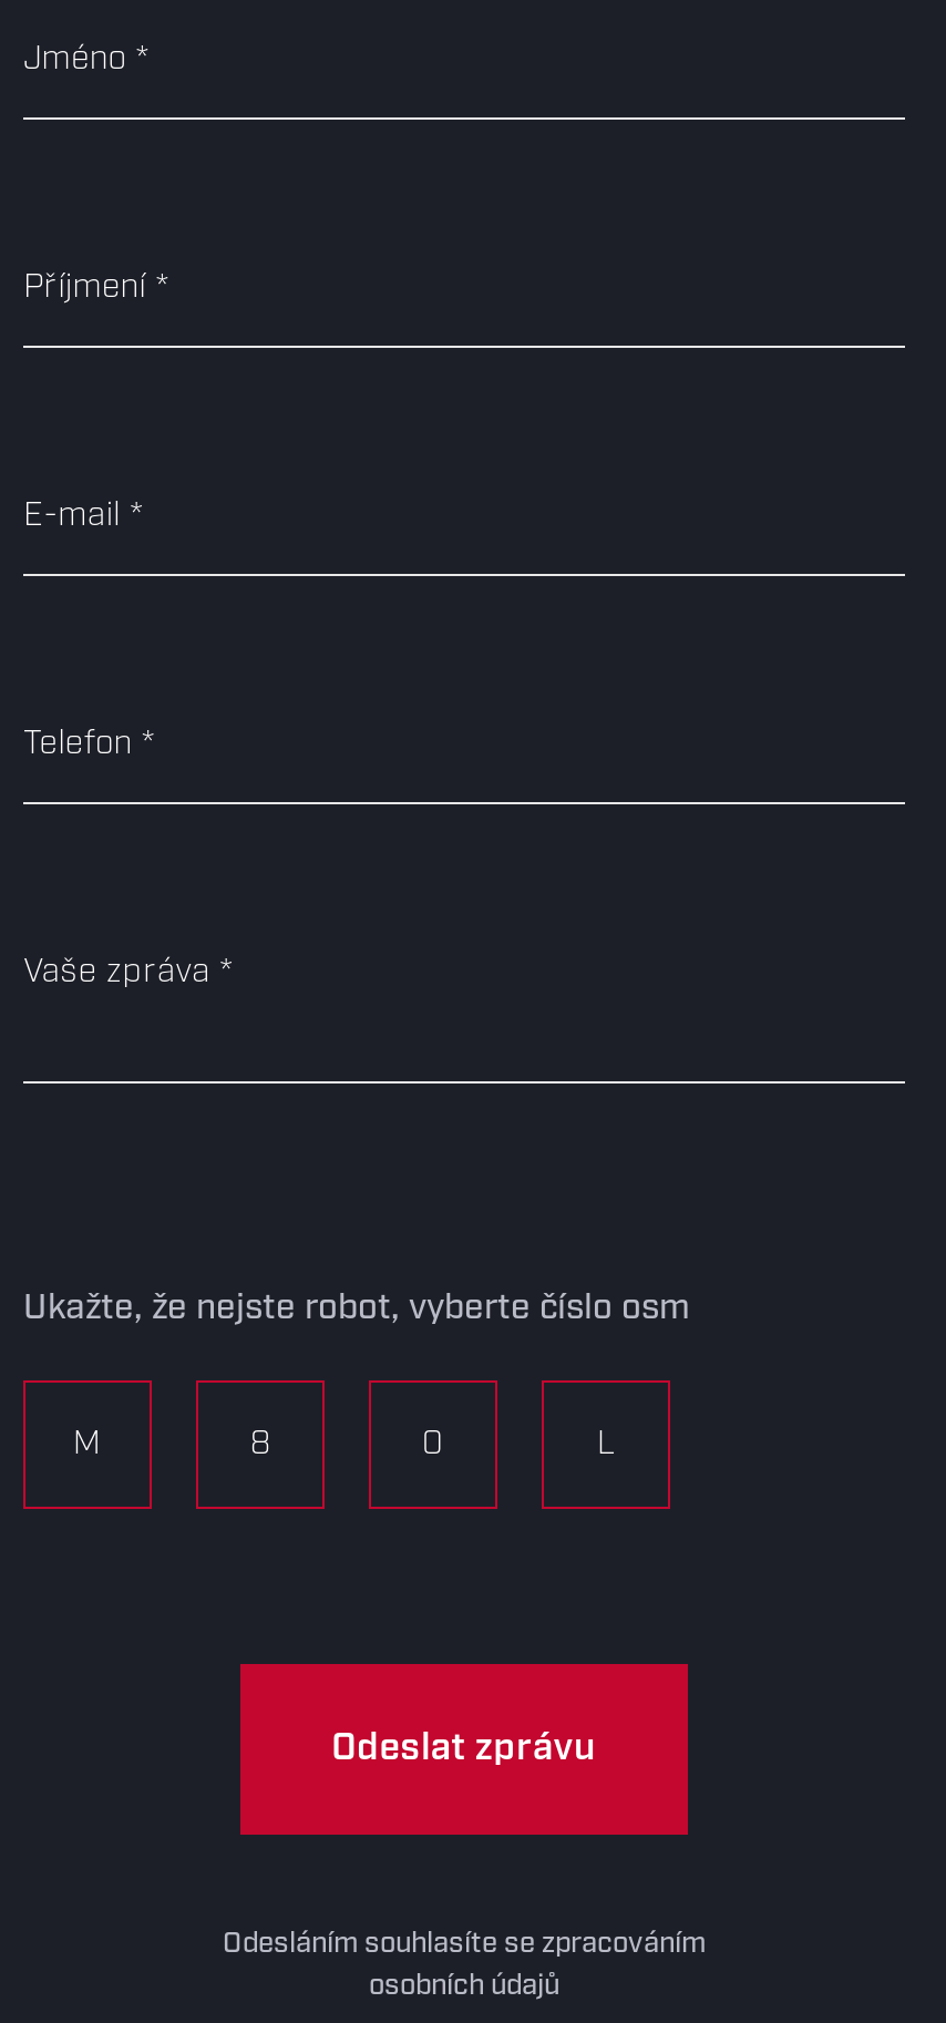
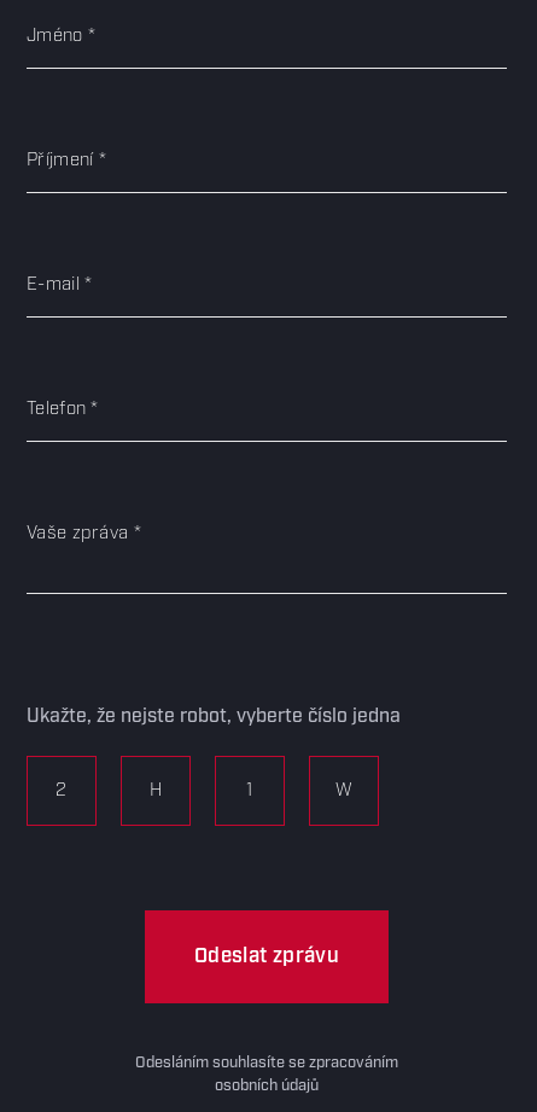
- Ukažte, že nejste robot, vyberte číslo osm
+ Ukažte, že nejste robot, vyberte číslo jedna

- M
- 8
- 0
- L
+ 2
+ H
+ 1
+ W
